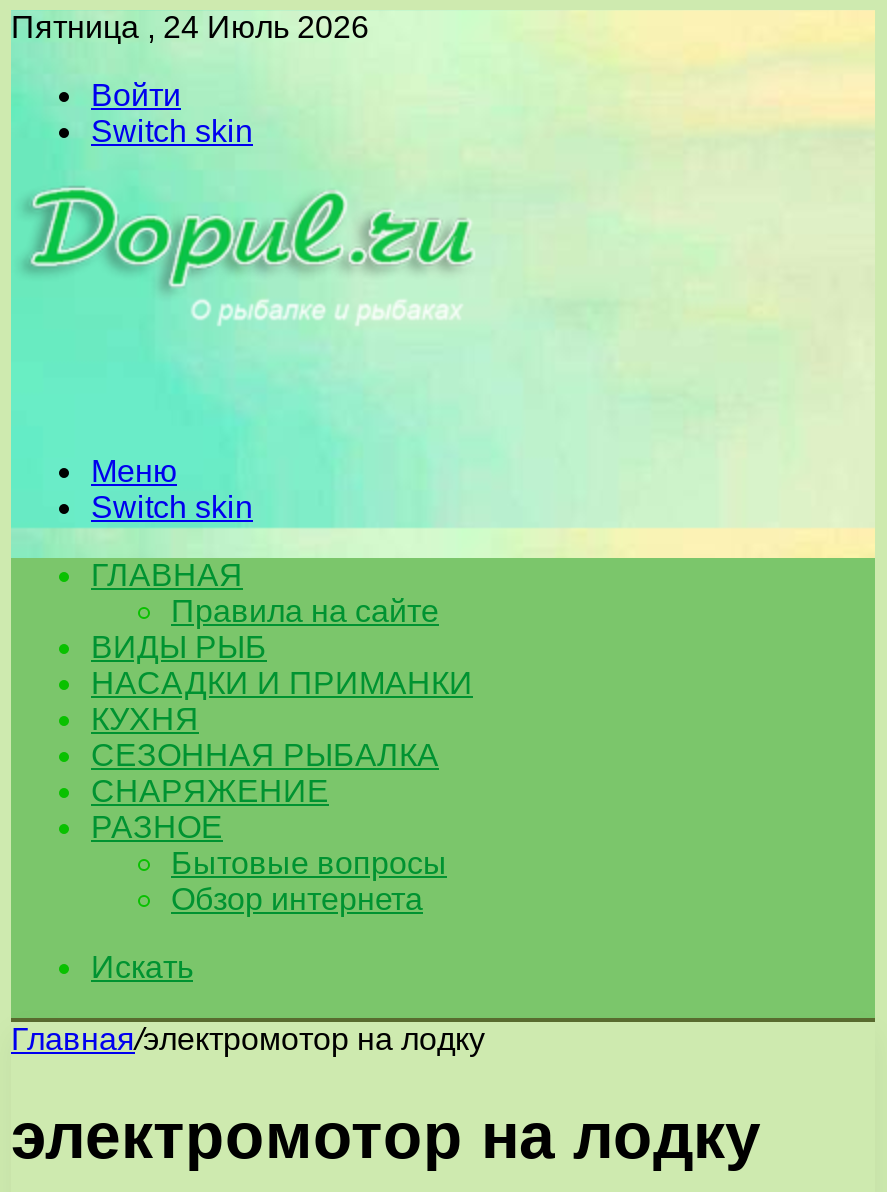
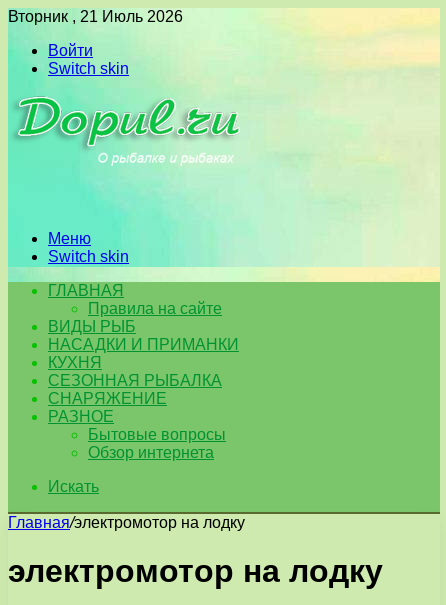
- Пятница , 24 Июль 2026
+ Вторник , 21 Июль 2026
